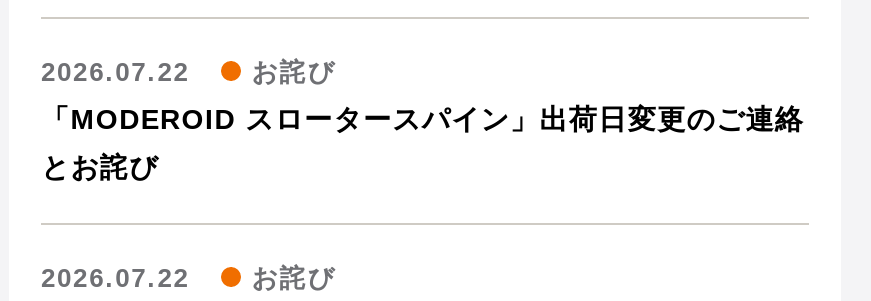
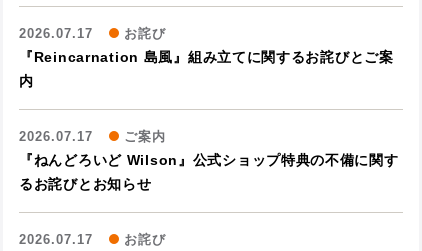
- 2026.07.22 お詫び
+ 2026.07.17 お詫び

- 「MODEROID スロータースパイン」出荷日変更のご連絡
- とお詫び
- 2026.07.22
+ 『Reincarnation 島風』組み立てに関するお詫びとご案
+ 内
+ 2026.07.17
+ ご案内
+ 『ねんどろいど Wilson』公式ショップ特典の不備に関す
+ るお詫びとお知らせ
+ 2026.07.17
